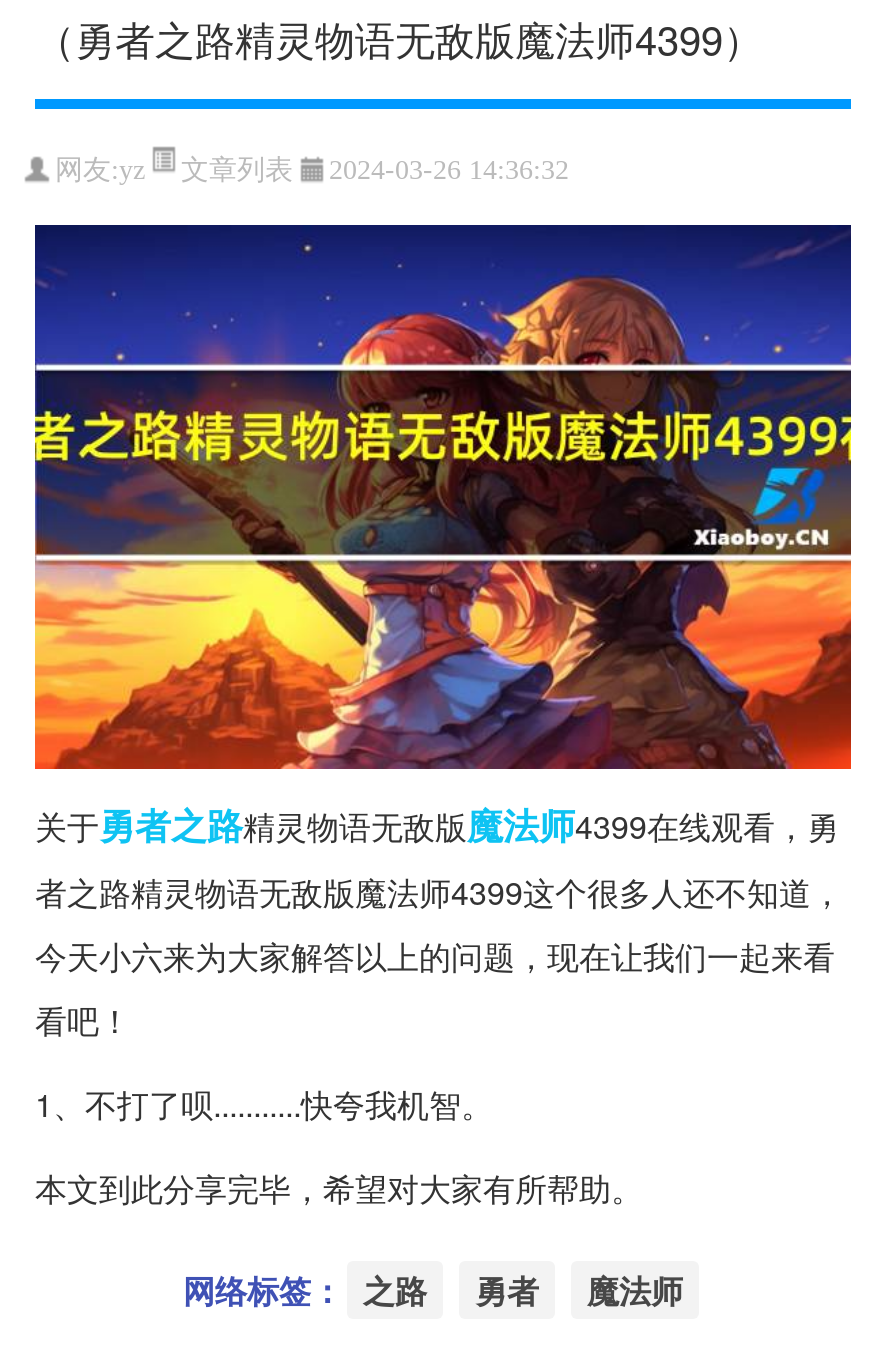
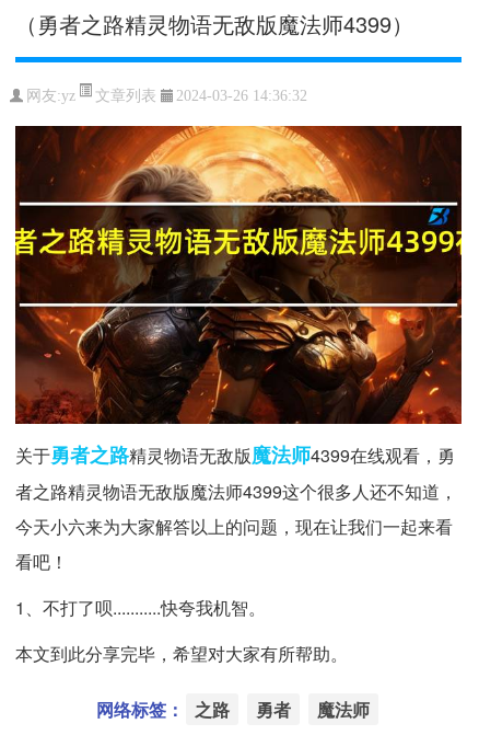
- [image]
+ [image]
